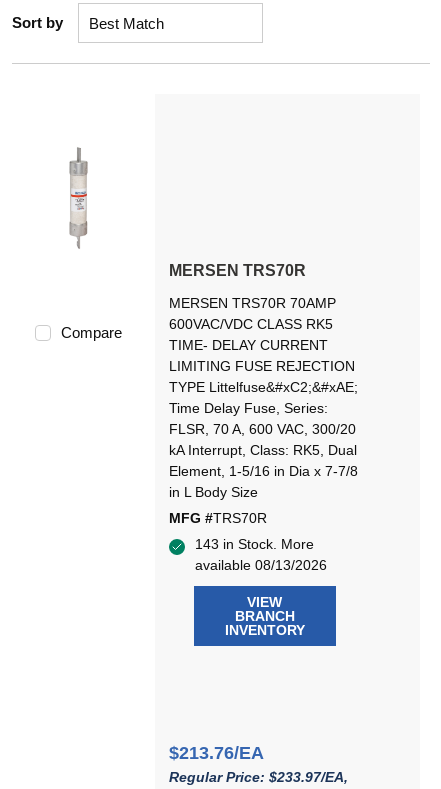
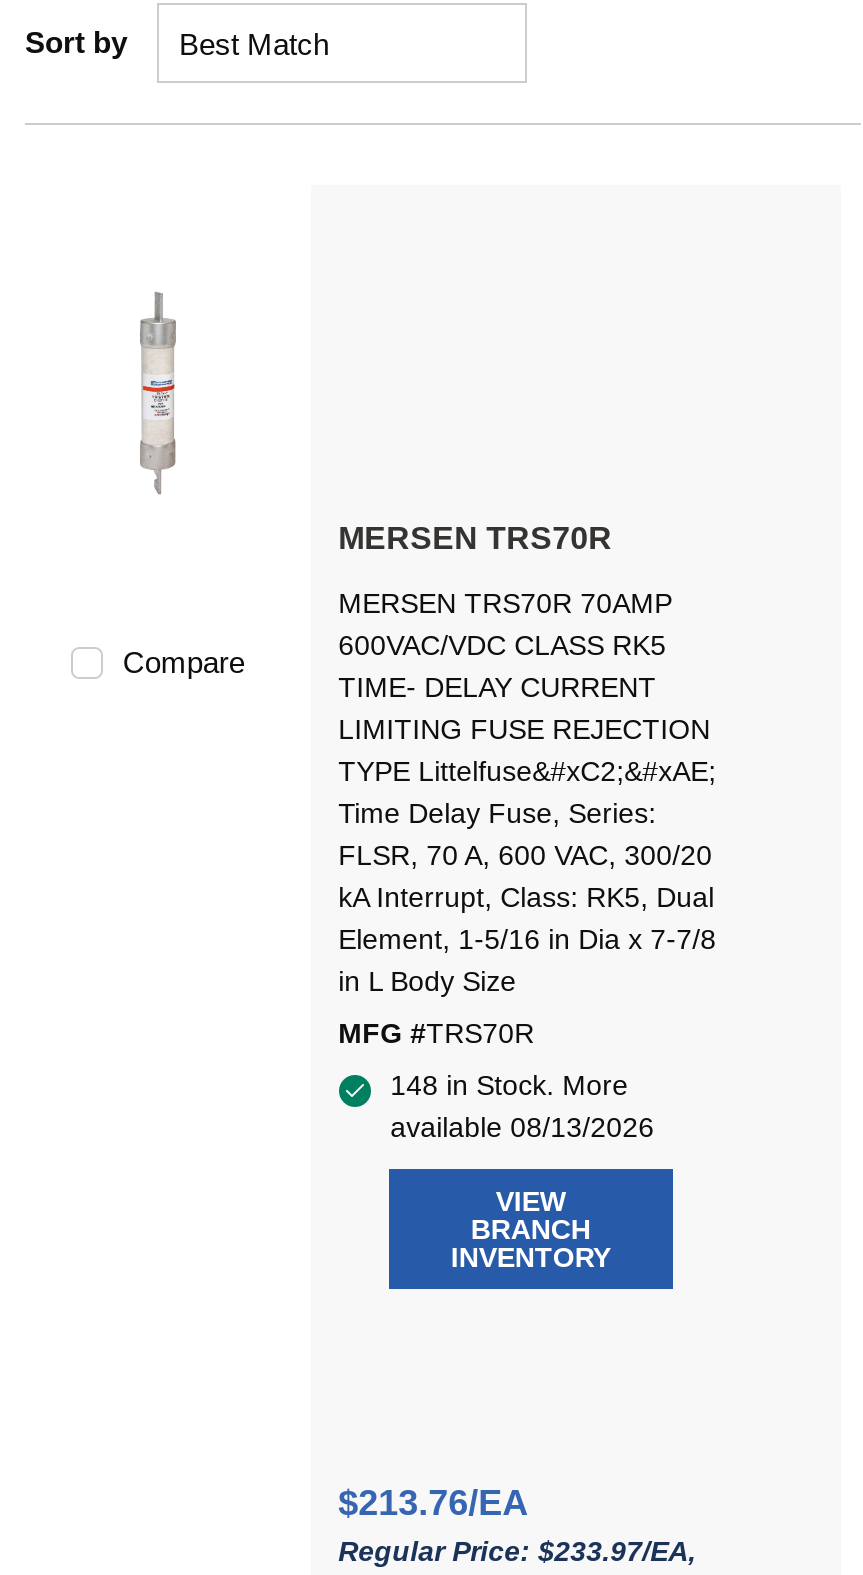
- 143 in Stock. More
+ 148 in Stock. More
